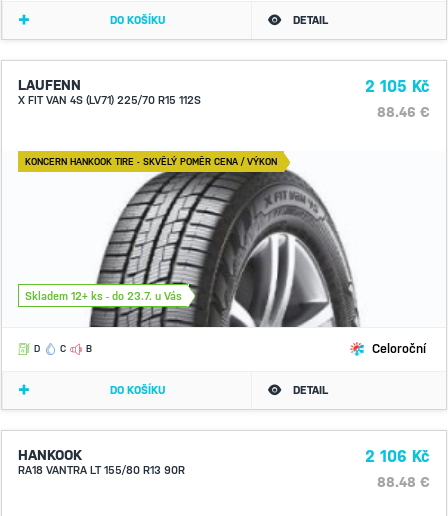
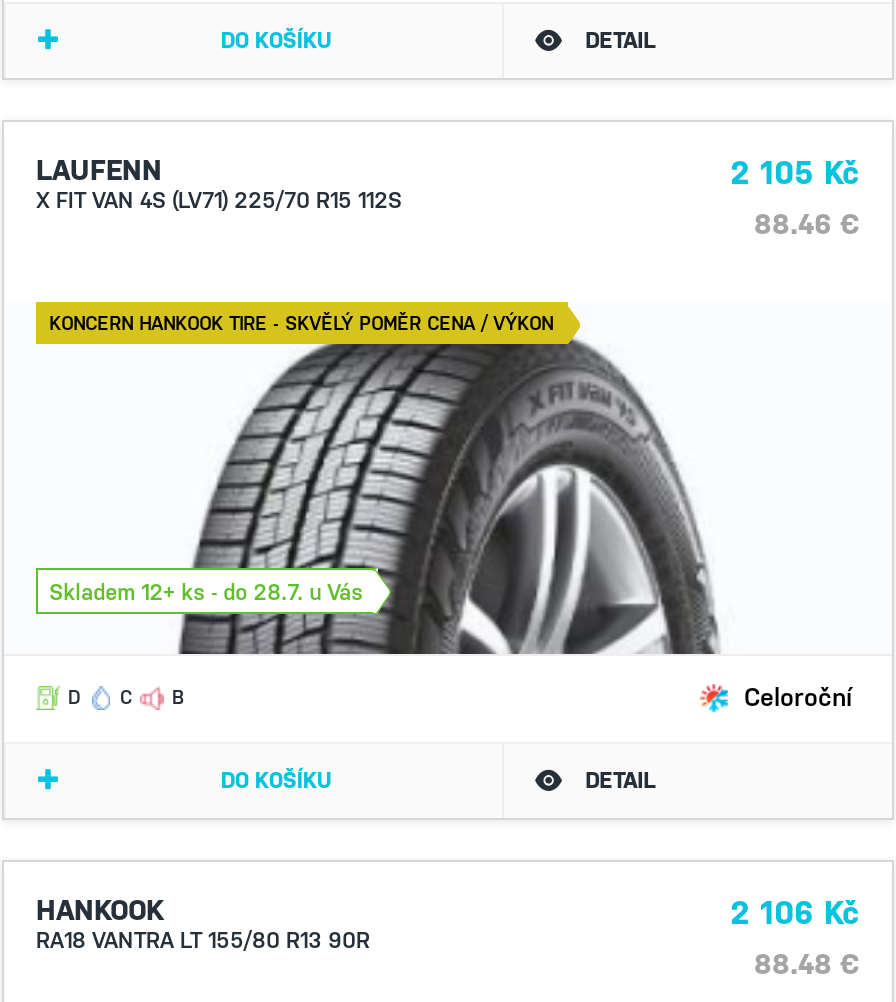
- Skladem 12+ ks - do 23.7. u Vás
+ Skladem 12+ ks - do 28.7. u Vás
